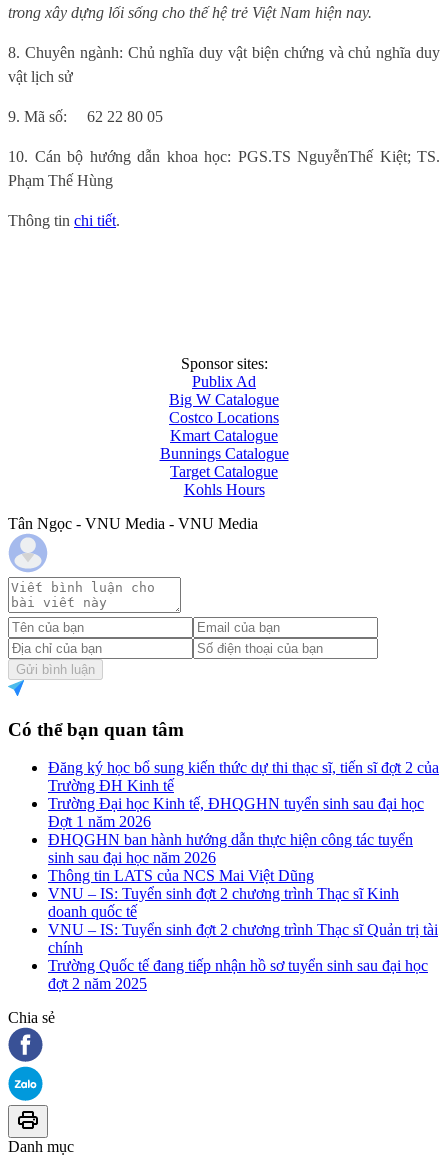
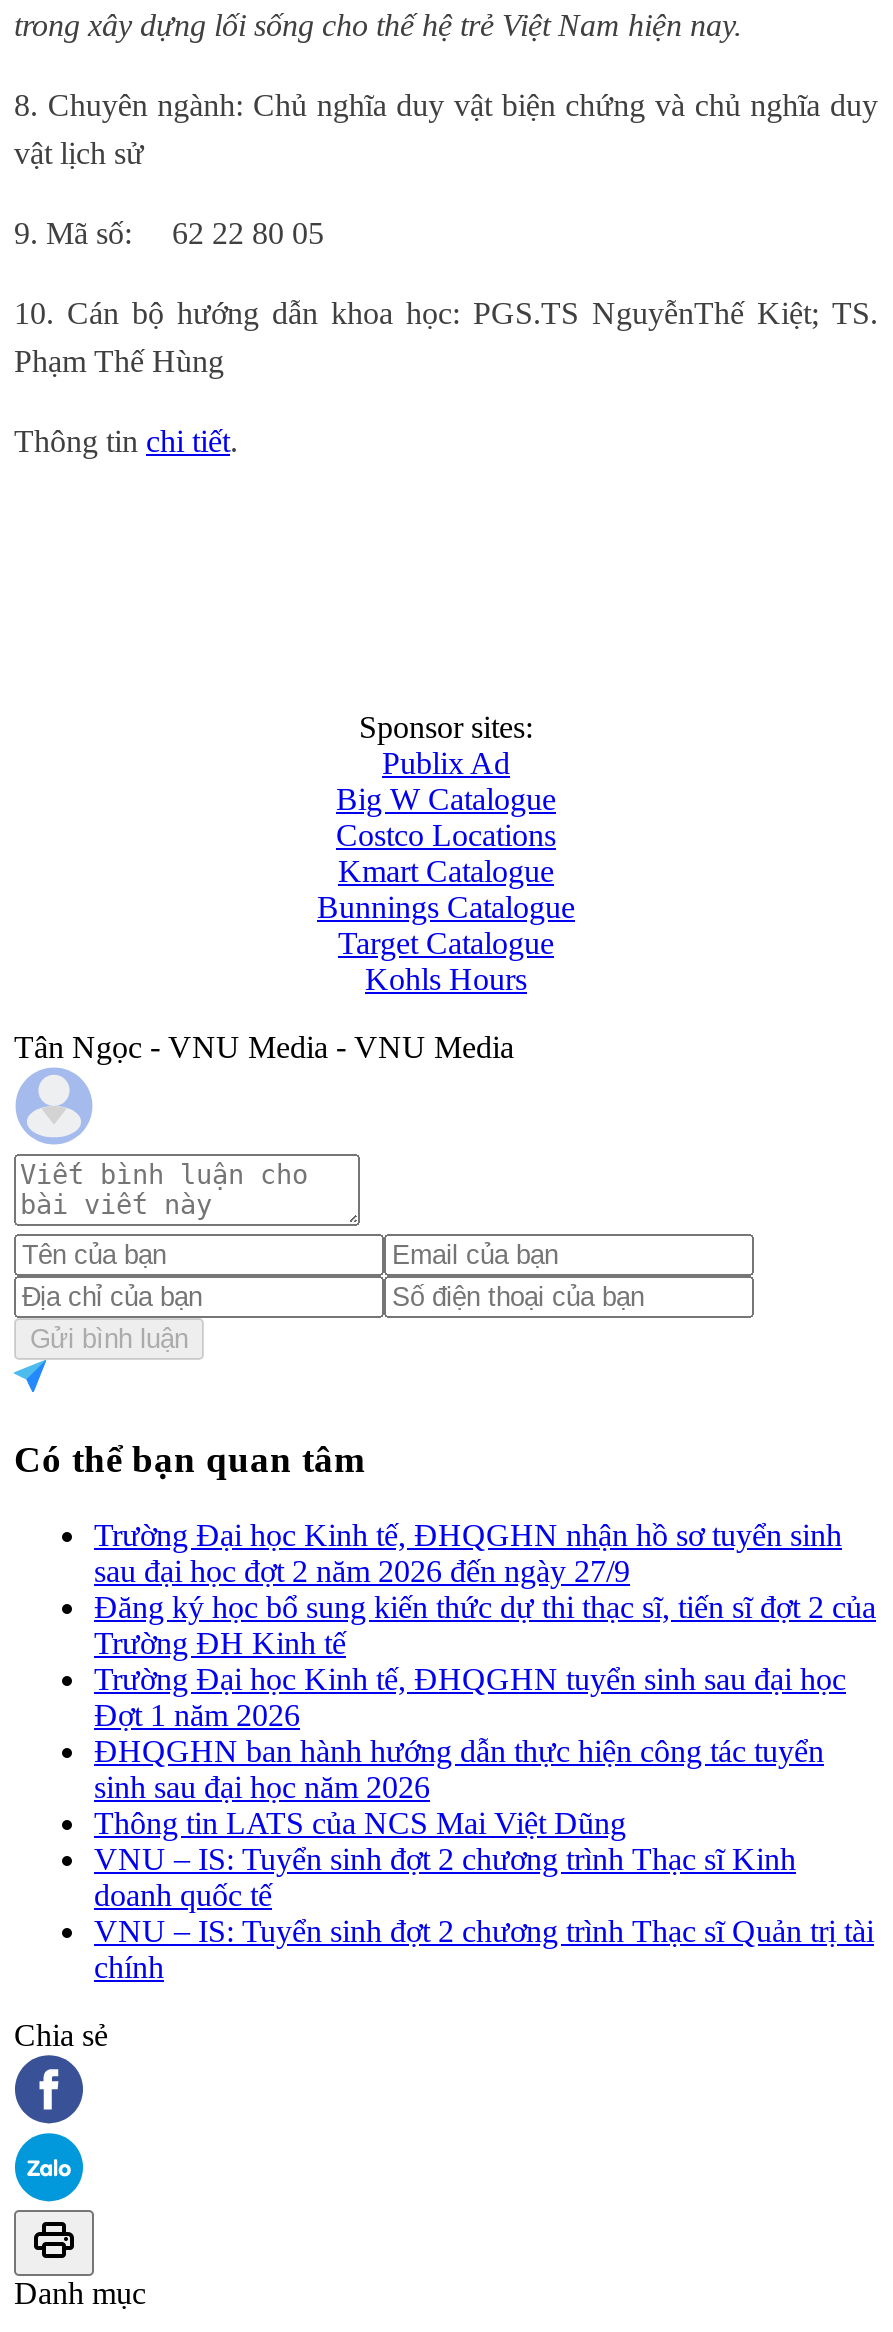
+ Trường Đại học Kinh tế, ĐHQGHN nhận hồ sơ tuyển sinh
+ sau đại học đợt 2 năm 2026 đến ngày 27/9

moved down: Đăng ký học bổ sung kiến thức dự thi thạc sĩ, tiến sĩ đợt 2 của | Trường ĐH Kinh tế | Trường Đại học Kinh tế, ĐHQGHN tuyển sinh sau đại học | ... | VNU – IS: Tuyển sinh đợt 2 chương trình Thạc sĩ Quản trị tài | chính

- Trường Quốc tế đang tiếp nhận hồ sơ tuyển sinh sau đại học
- đợt 2 năm 2025
